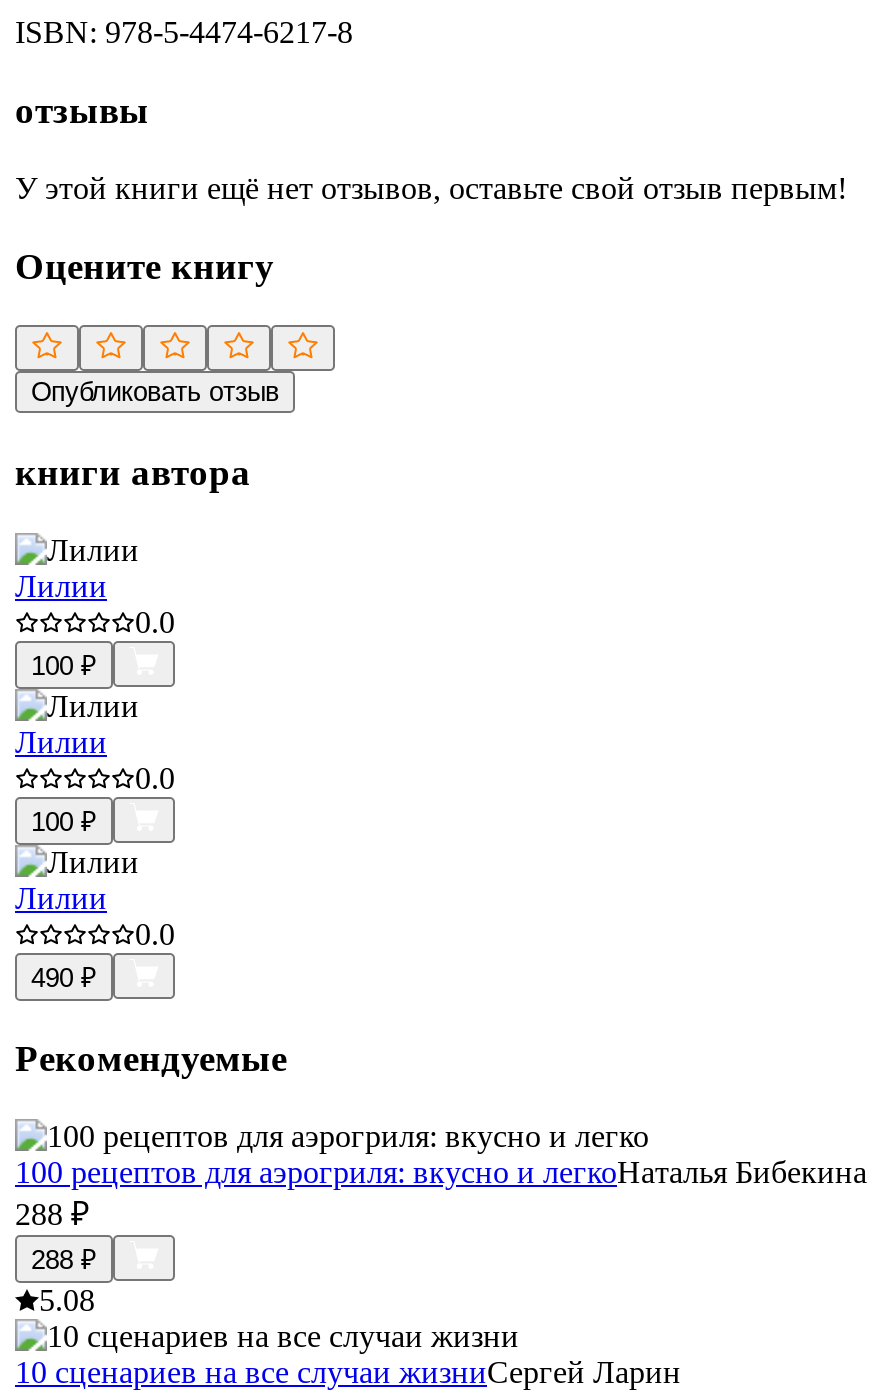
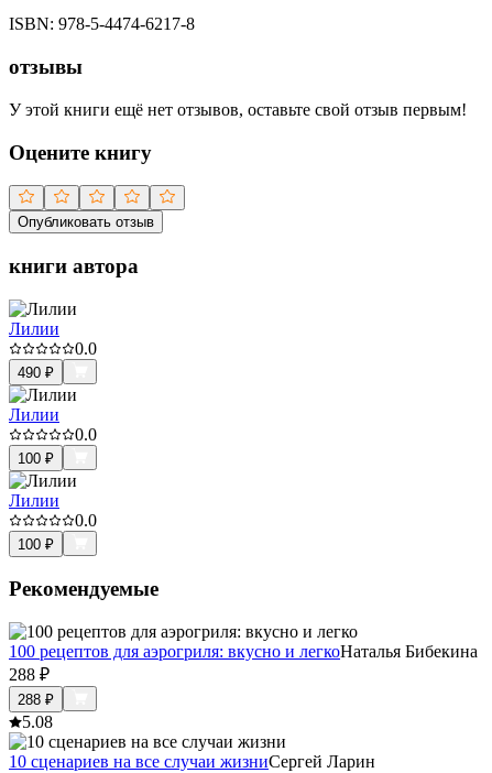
- 100 ₽
+ 490 ₽

- 490 ₽
+ 100 ₽
